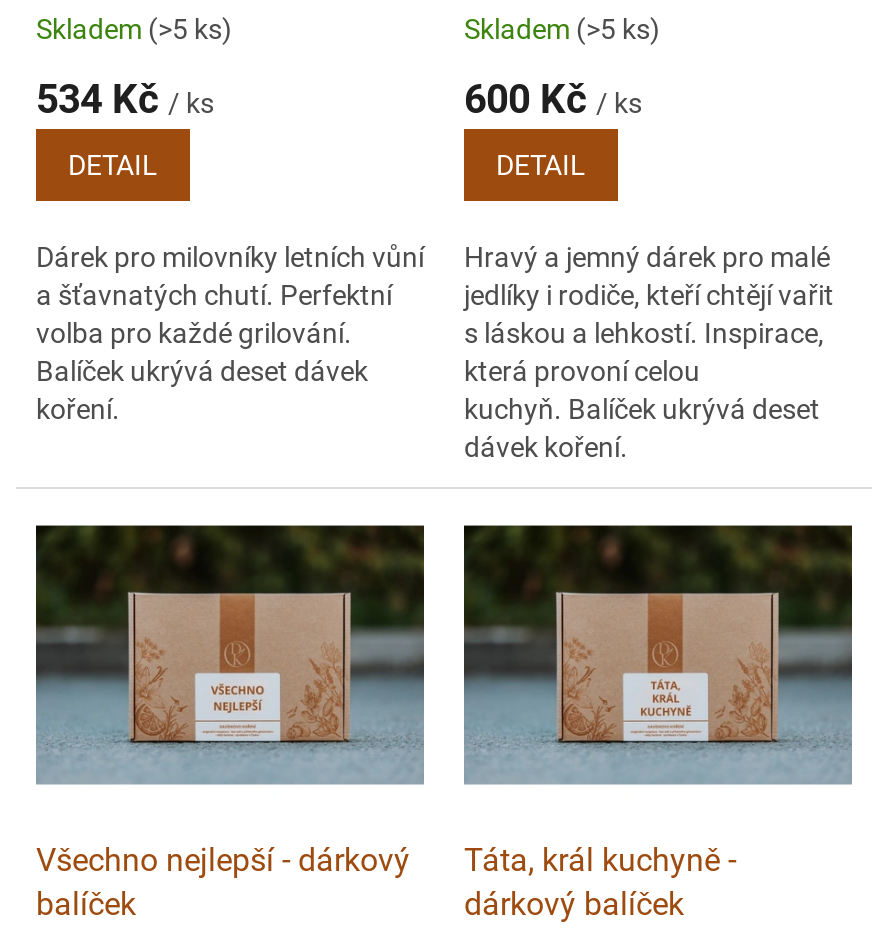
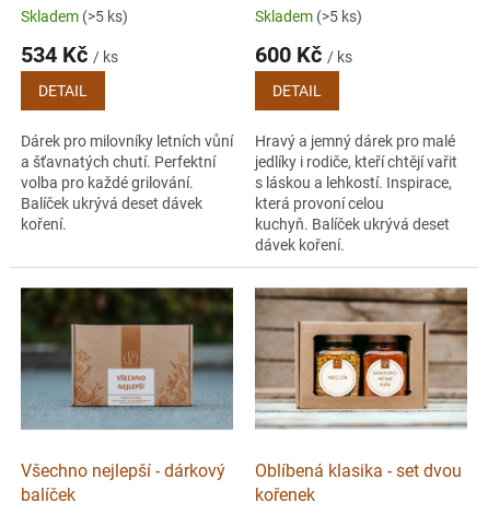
- [image]
- Táta, král kuchyně -
- dárkový balíček
+ [image]
+ Oblíbená klasika - set dvou
+ kořenek
